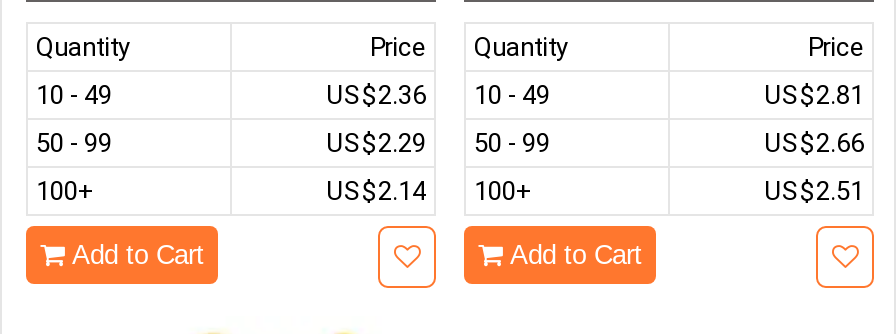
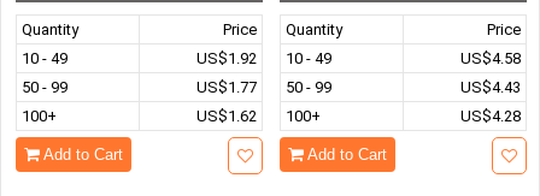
- US$2.36 10 - 49
+ US$1.92 10 - 49

- US$2.81
+ US$4.58

- US$2.29 50 - 99
+ US$1.77 50 - 99

- US$2.66
+ US$4.43

- US$2.14 100+
+ US$1.62 100+

- US$2.51
+ US$4.28
